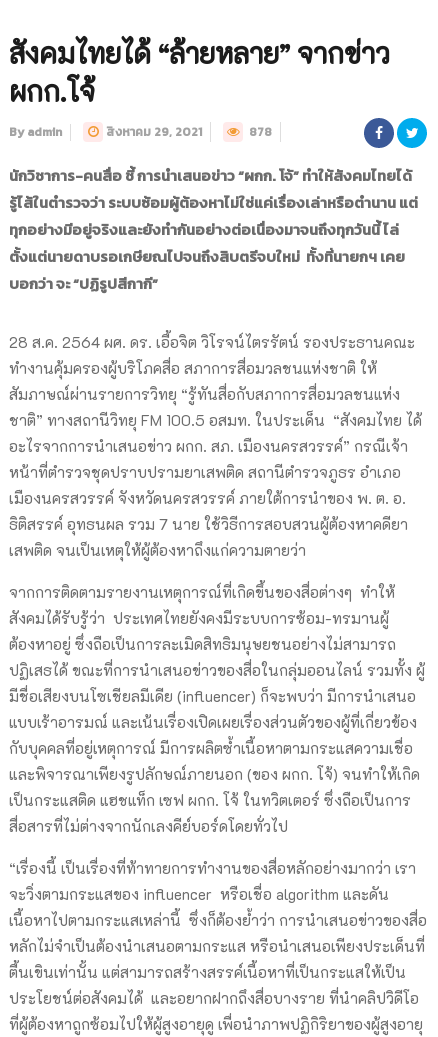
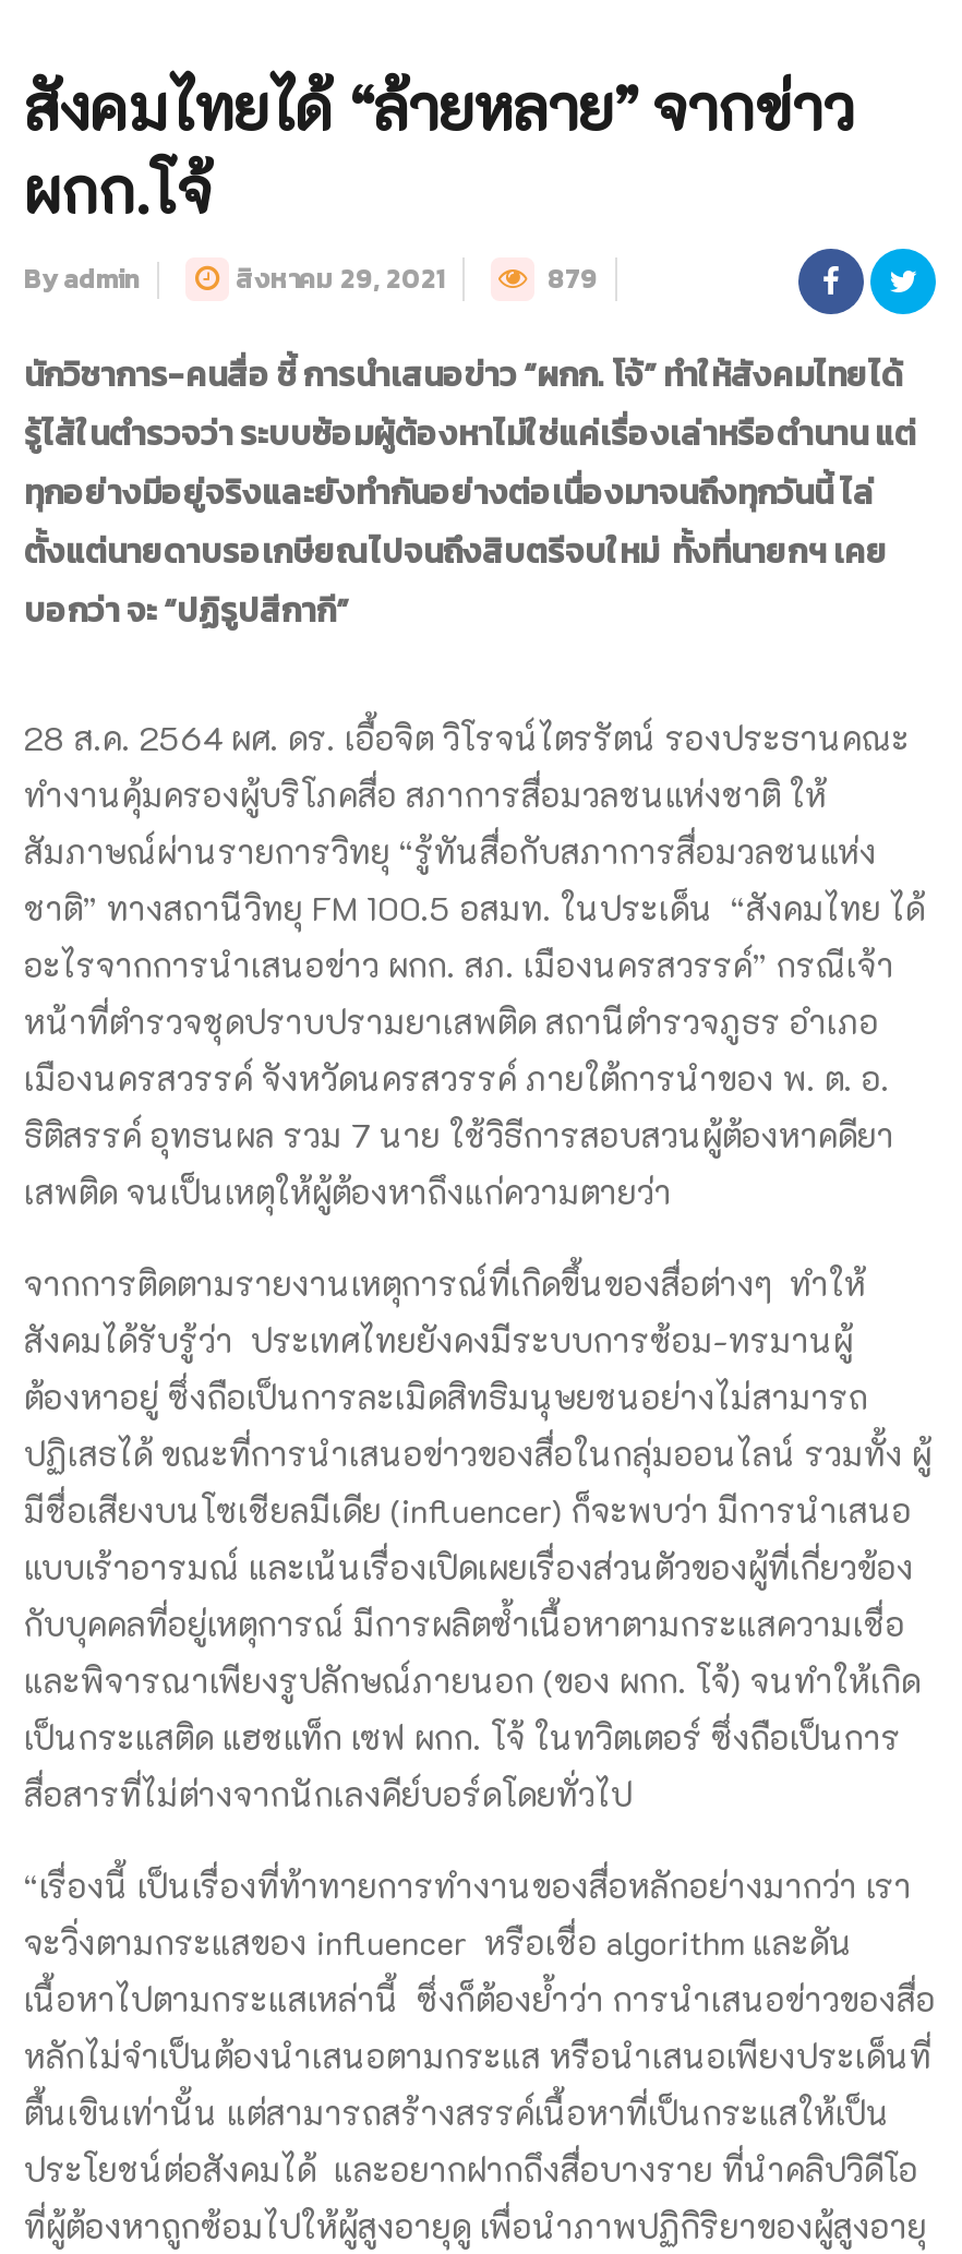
- 878
+ 879
